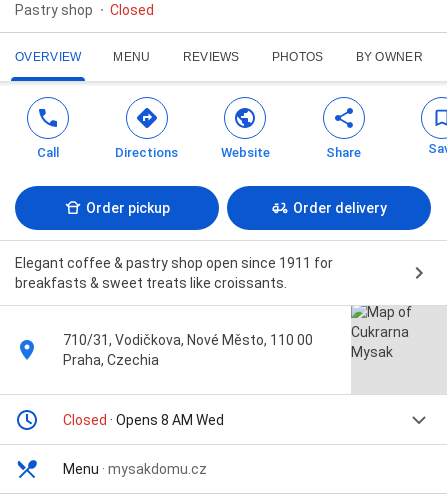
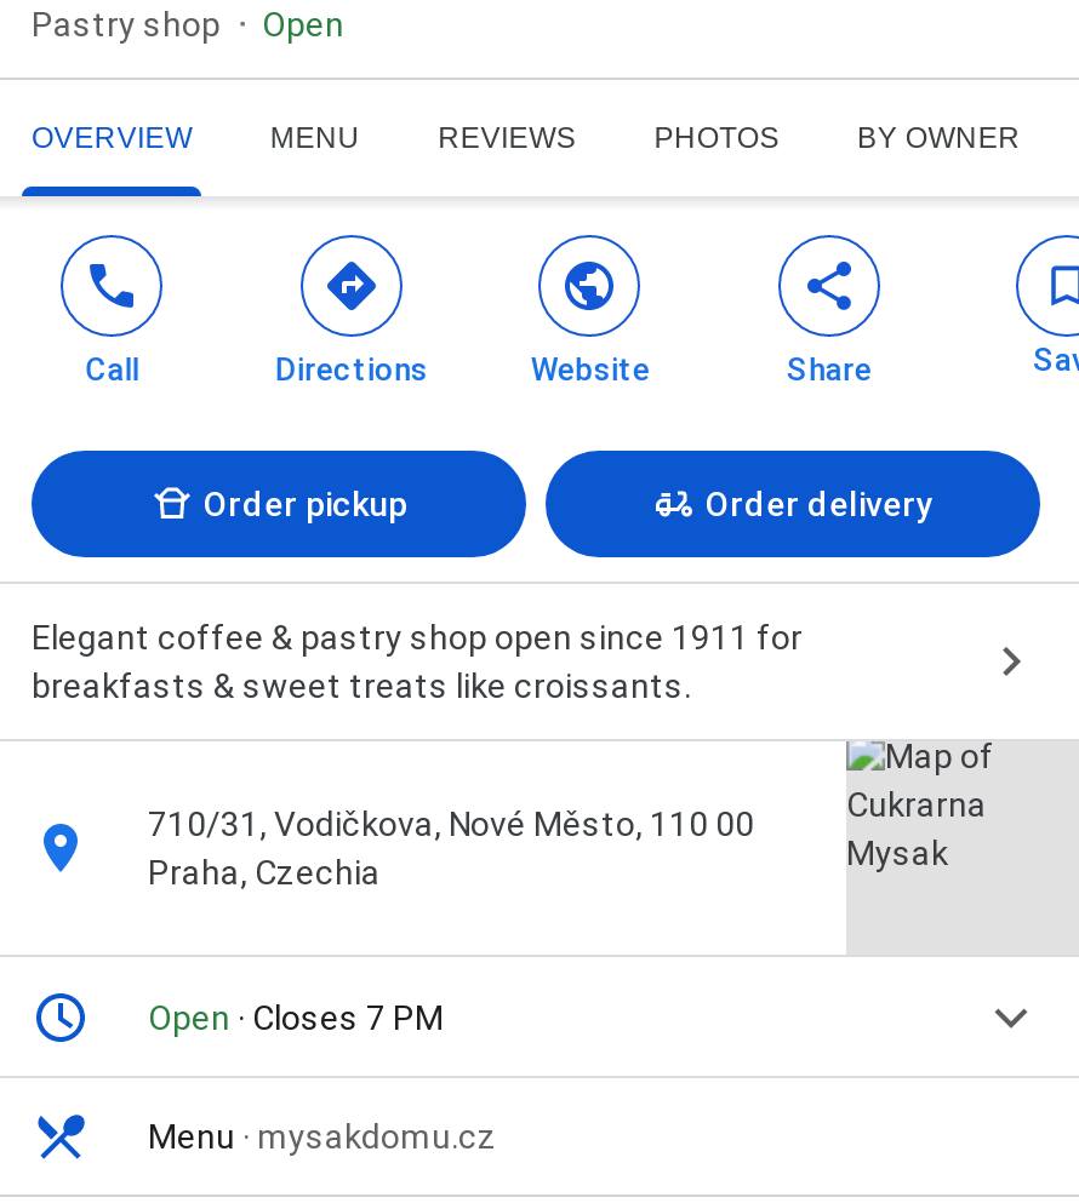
- Closed
+ Open

- Closed · Opens 8 AM Wed
+ Open · Closes 7 PM
